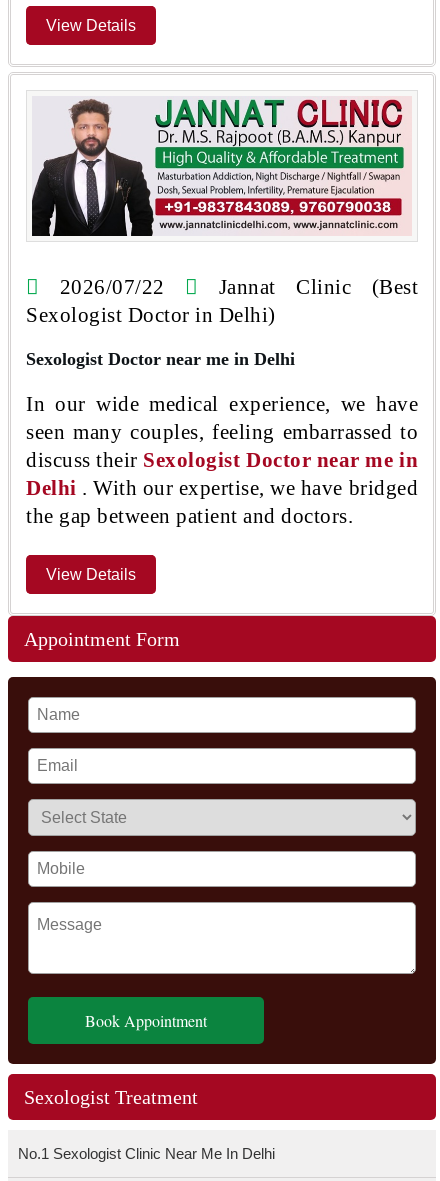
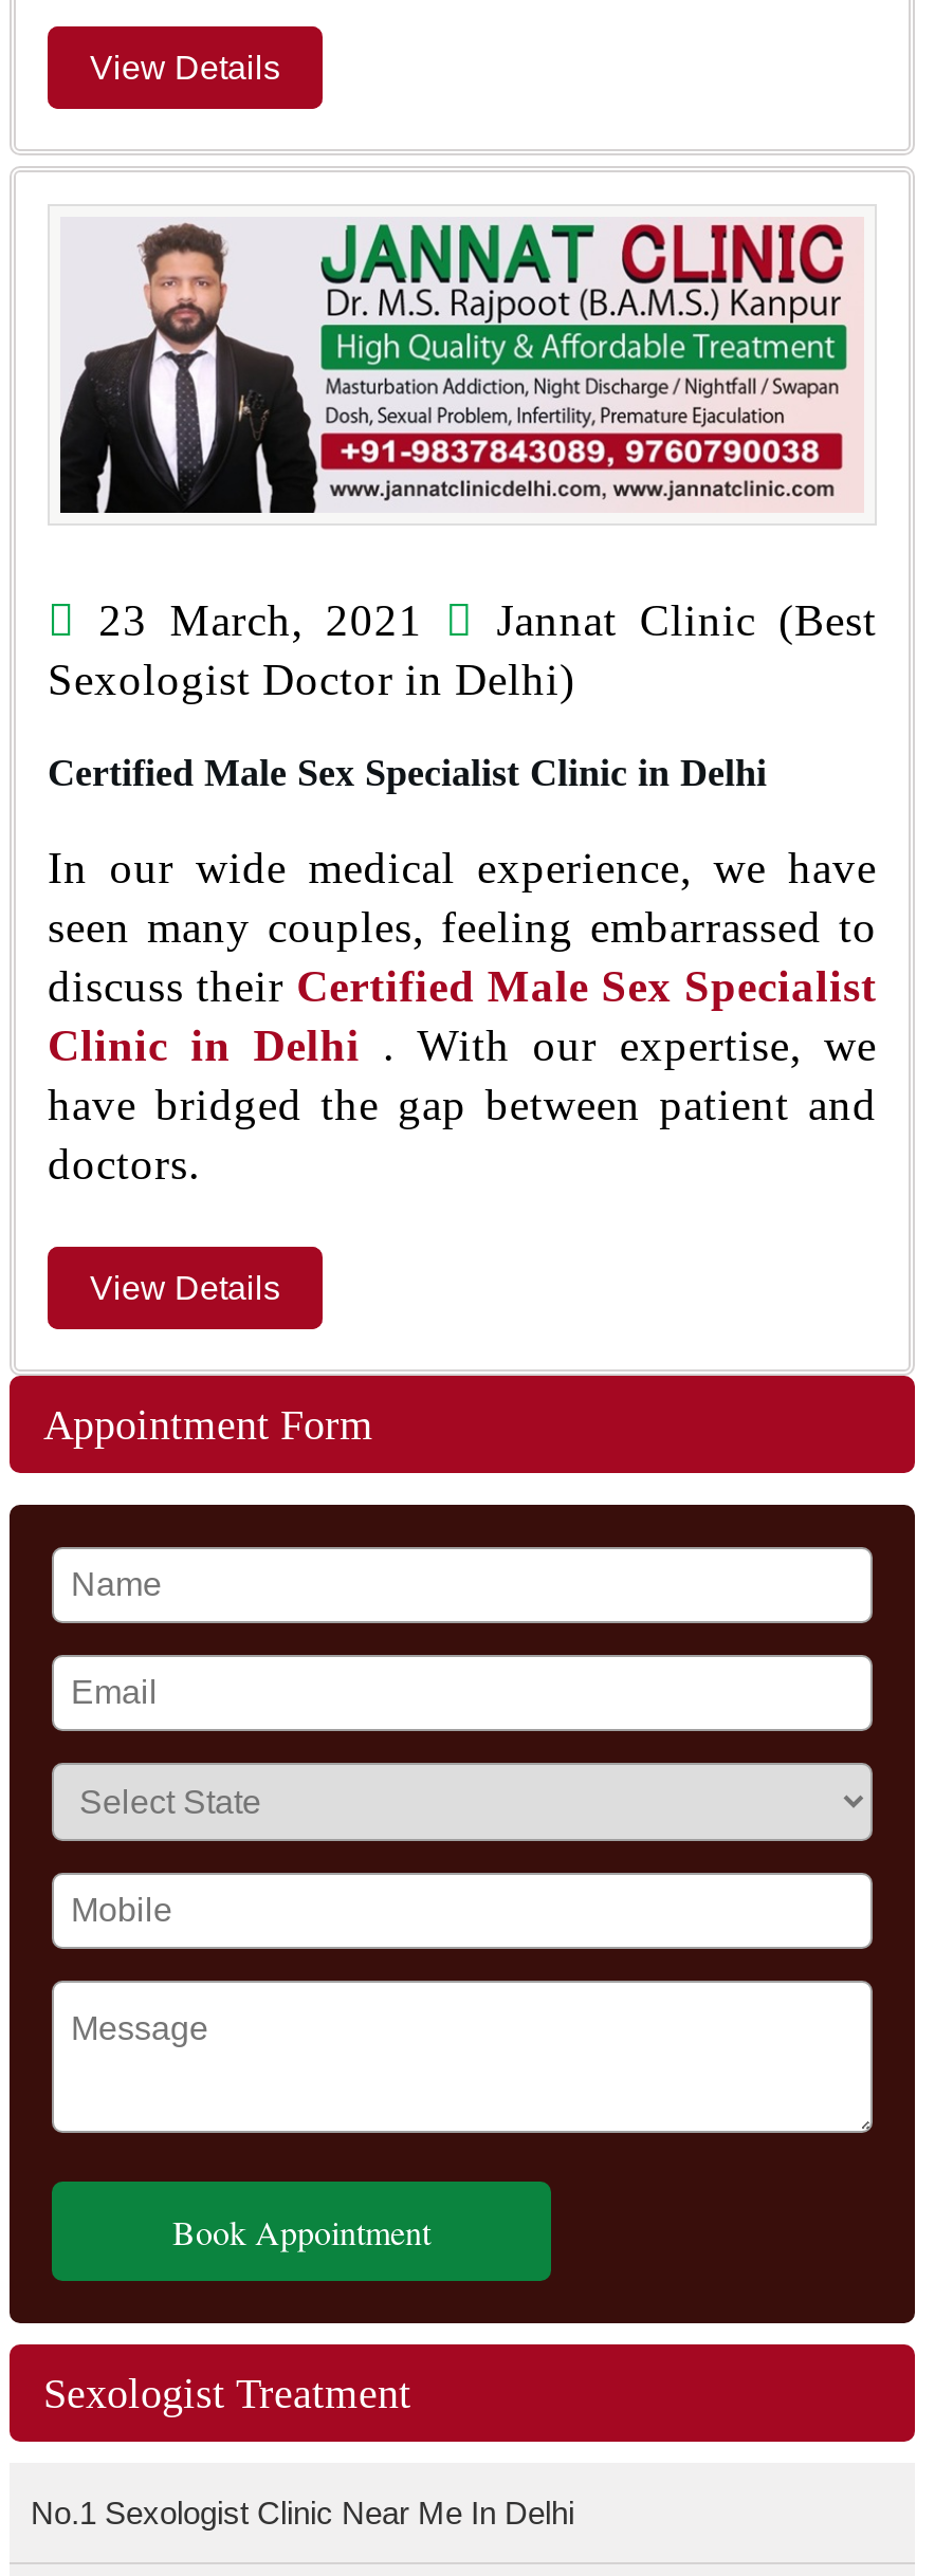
- 2026/07/22 Jannat Clinic (Best
+ 23 March, 2021 Jannat Clinic (Best

- Sexologist Doctor near me in Delhi
+ Certified Male Sex Specialist Clinic in Delhi

- discuss their Sexologist Doctor near me in
- Delhi. With our expertise, we have bridged
- the gap between patient and doctors.
+ discuss their Certified Male Sex Specialist
+ Clinic in Delhi. With our expertise, we
+ have bridged the gap between patient and
+ doctors.
